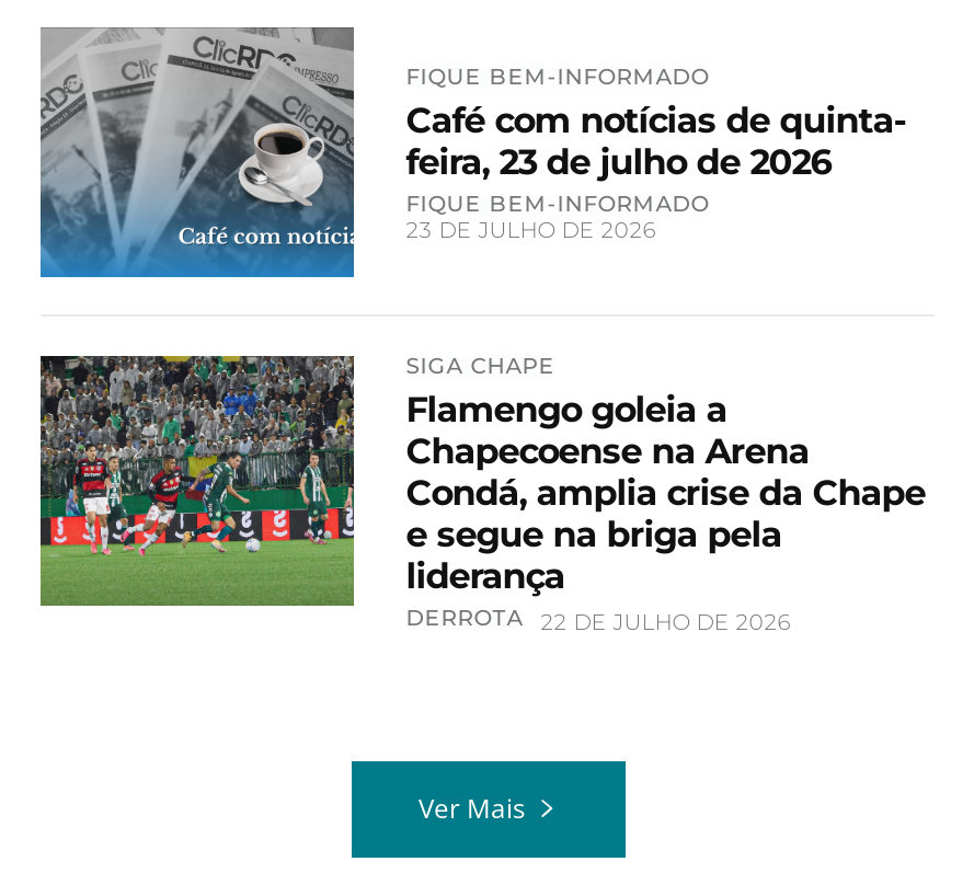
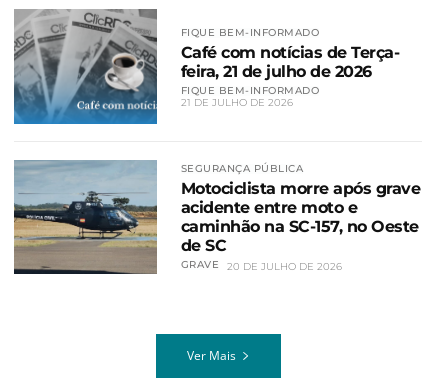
- Café com notícias de quinta-
+ Café com notícias de Terça-

- feira, 23 de julho de 2026
+ feira, 21 de julho de 2026

- 23 DE JULHO DE 2026
+ 21 DE JULHO DE 2026

- [image]
- SIGA CHAPE
- Flamengo goleia a
- Chapecoense na Arena
- Condá, amplia crise da Chape
- e segue na briga pela
- liderança
- DERROTA
- 22 DE JULHO DE 2026
+ [image]
+ SEGURANÇA PÚBLICA
+ Motociclista morre após grave
+ acidente entre moto e
+ caminhão na SC-157, no Oeste
+ de SC
+ GRAVE
+ 20 DE JULHO DE 2026
